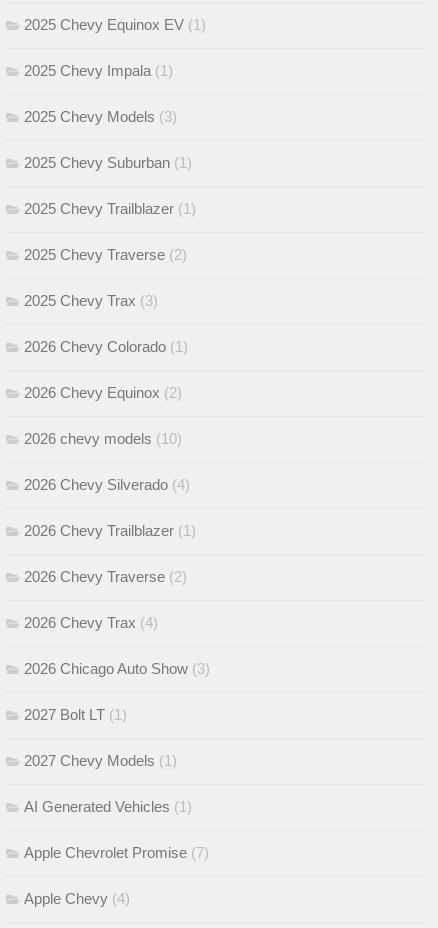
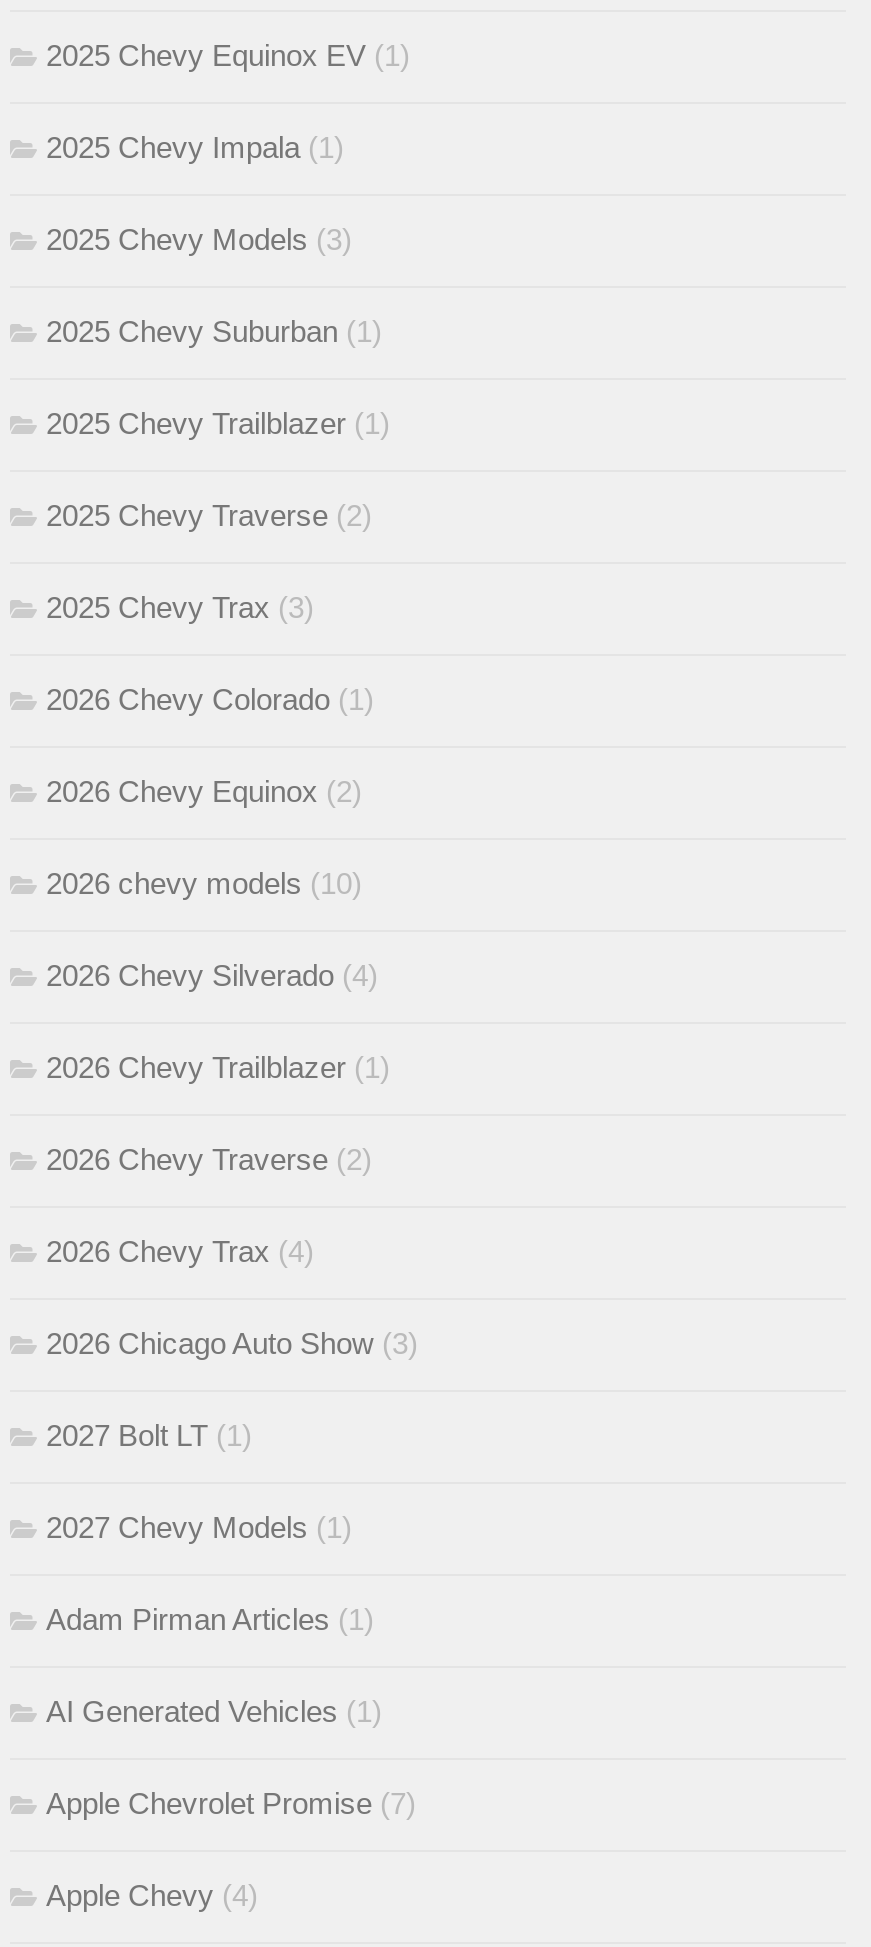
+ Adam Pirman Articles (1)
